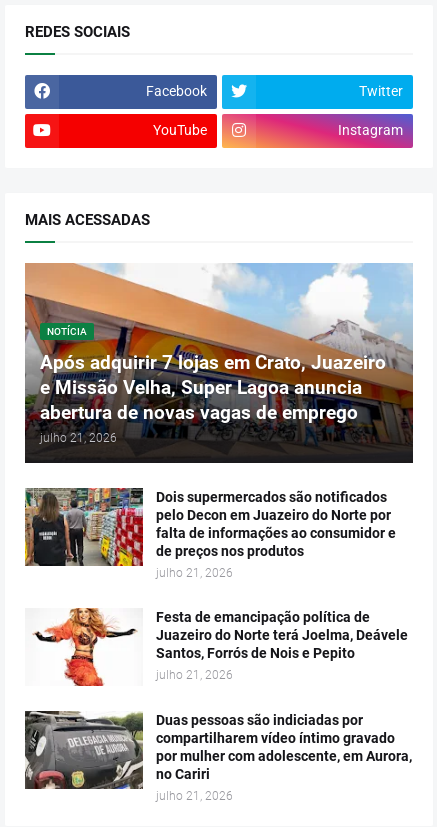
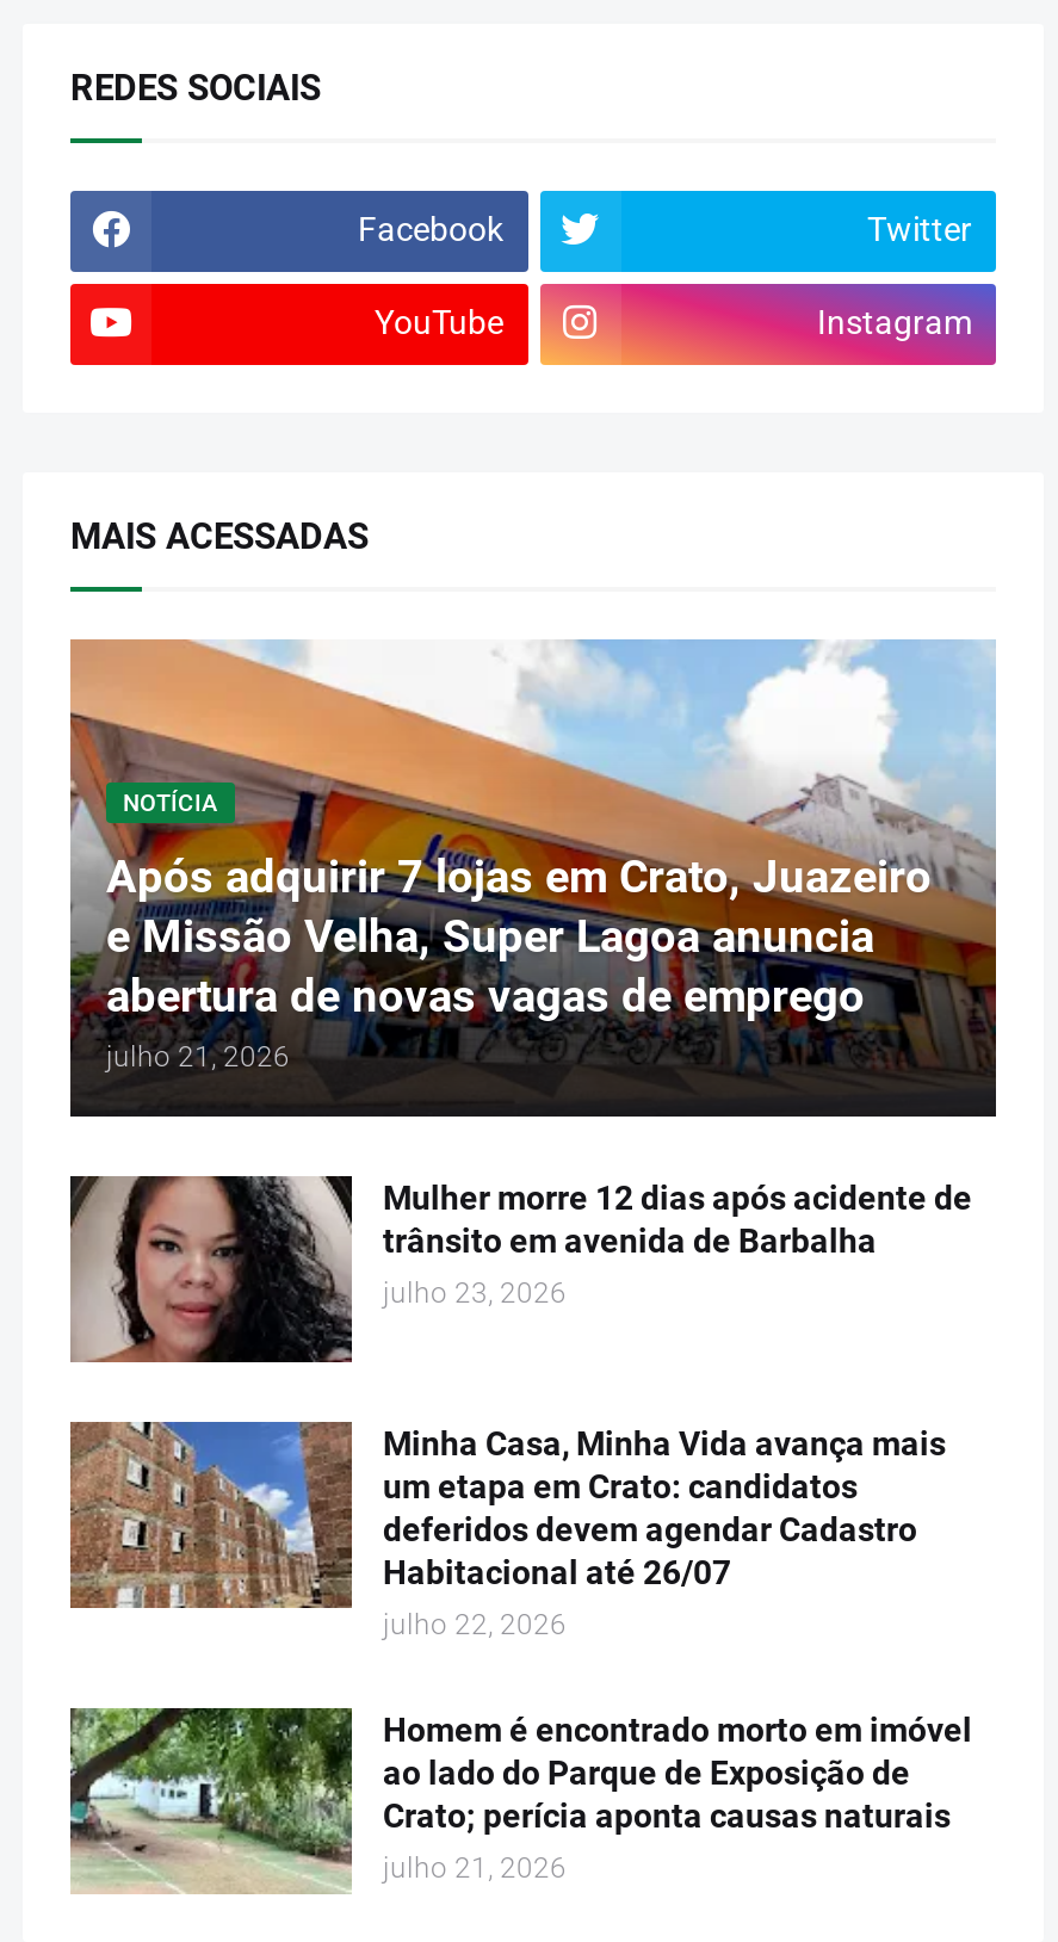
- [image]
- Dois supermercados são notificados
- pelo Decon em Juazeiro do Norte por
- falta de informações ao consumidor e
- de preços nos produtos
- julho 21, 2026
+ [image]
+ Mulher morre 12 dias após acidente de
+ trânsito em avenida de Barbalha
+ julho 23, 2026

- [image]
- Festa de emancipação política de
- Juazeiro do Norte terá Joelma, Deávele
- Santos, Forrós de Nois e Pepito
- julho 21, 2026
+ [image]
+ Minha Casa, Minha Vida avança mais
+ um etapa em Crato: candidatos
+ deferidos devem agendar Cadastro
+ Habitacional até 26/07
+ julho 22, 2026

- [image]
- Duas pessoas são indiciadas por
- compartilharem vídeo íntimo gravado
- por mulher com adolescente, em Aurora,
- no Cariri
+ [image]
+ Homem é encontrado morto em imóvel
+ ao lado do Parque de Exposição de
+ Crato; perícia aponta causas naturais
